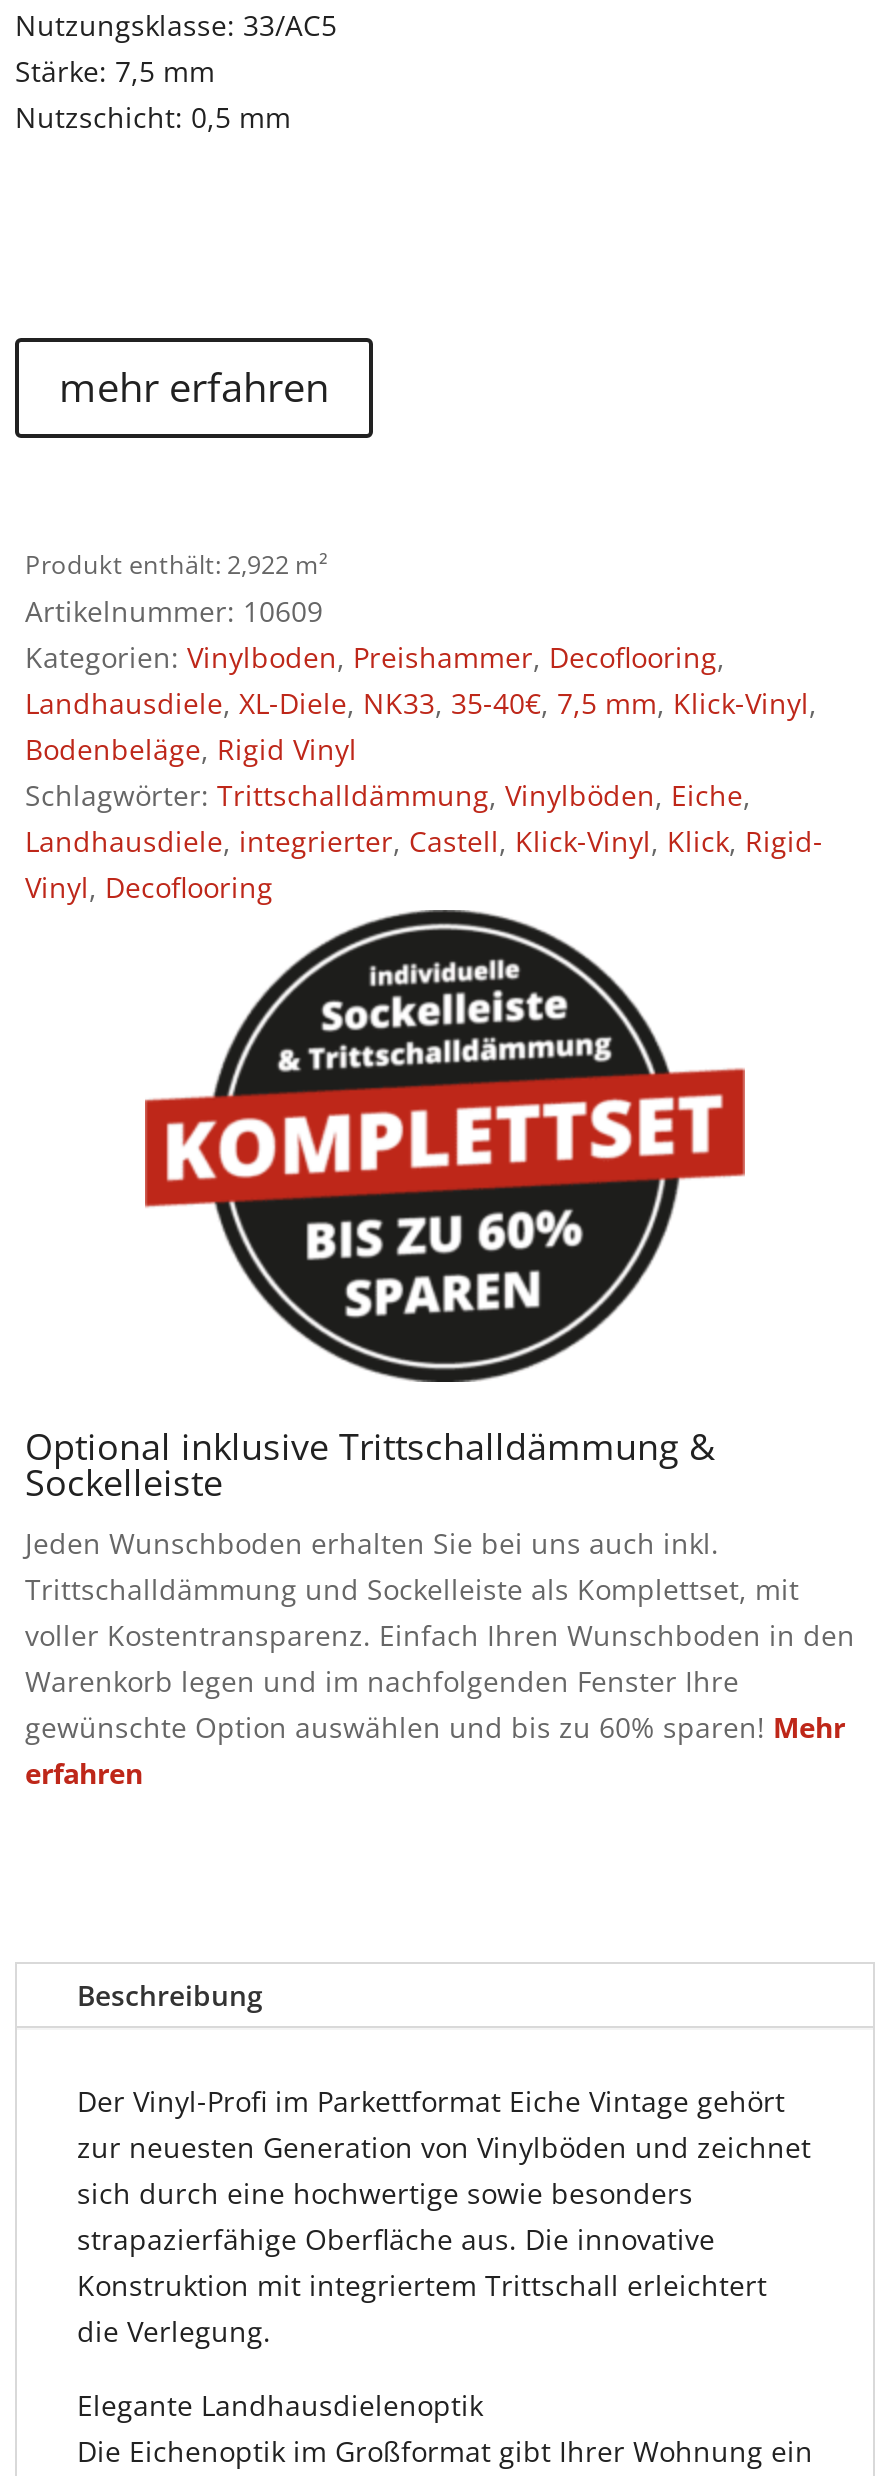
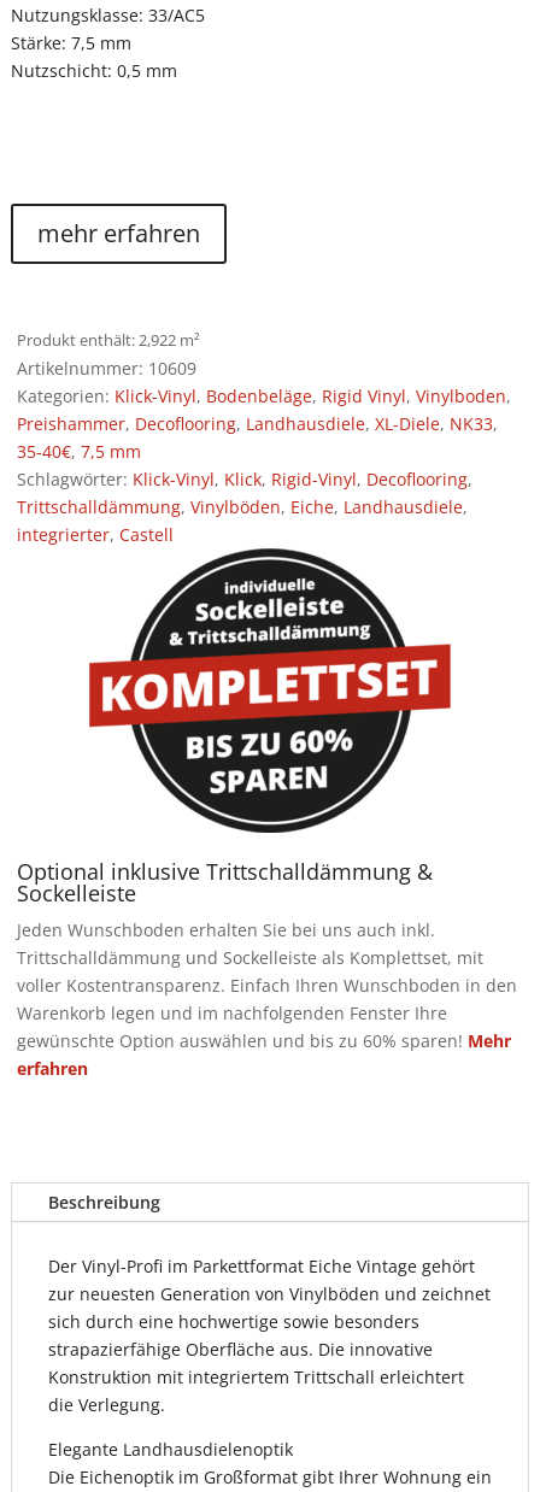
- Kategorien: Vinylboden, Preishammer, Decoflooring,
- Landhausdiele, XL-Diele, NK33, 35-40€, 7,5 mm, Klick-Vinyl,
- Bodenbeläge, Rigid Vinyl
- Schlagwörter: Trittschalldämmung, Vinylböden, Eiche,
- Landhausdiele, integrierter, Castell, Klick-Vinyl, Klick, Rigid-
- Vinyl, Decoflooring
+ Kategorien: Klick-Vinyl, Bodenbeläge, Rigid Vinyl, Vinylboden,
+ Preishammer, Decoflooring, Landhausdiele, XL-Diele, NK33,
+ 35-40€, 7,5 mm
+ Schlagwörter: Klick-Vinyl, Klick, Rigid-Vinyl, Decoflooring,
+ Trittschalldämmung, Vinylböden, Eiche, Landhausdiele,
+ integrierter, Castell
